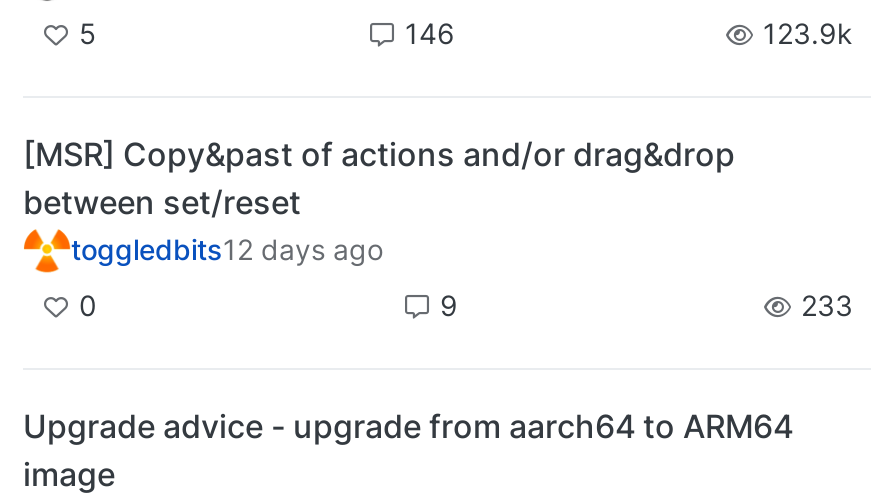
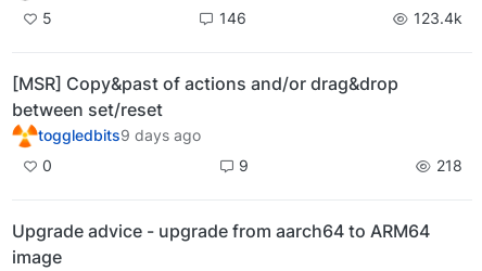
- 123.9k
+ 123.4k

- toggledbits12 days ago
+ toggledbits9 days ago

- 233
+ 218
